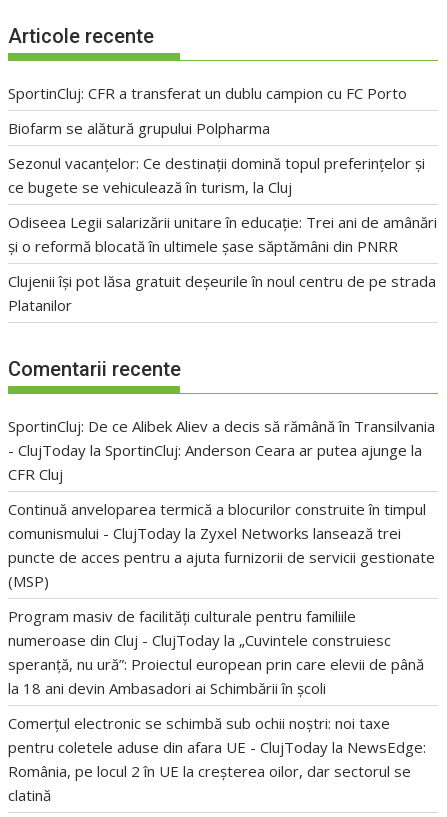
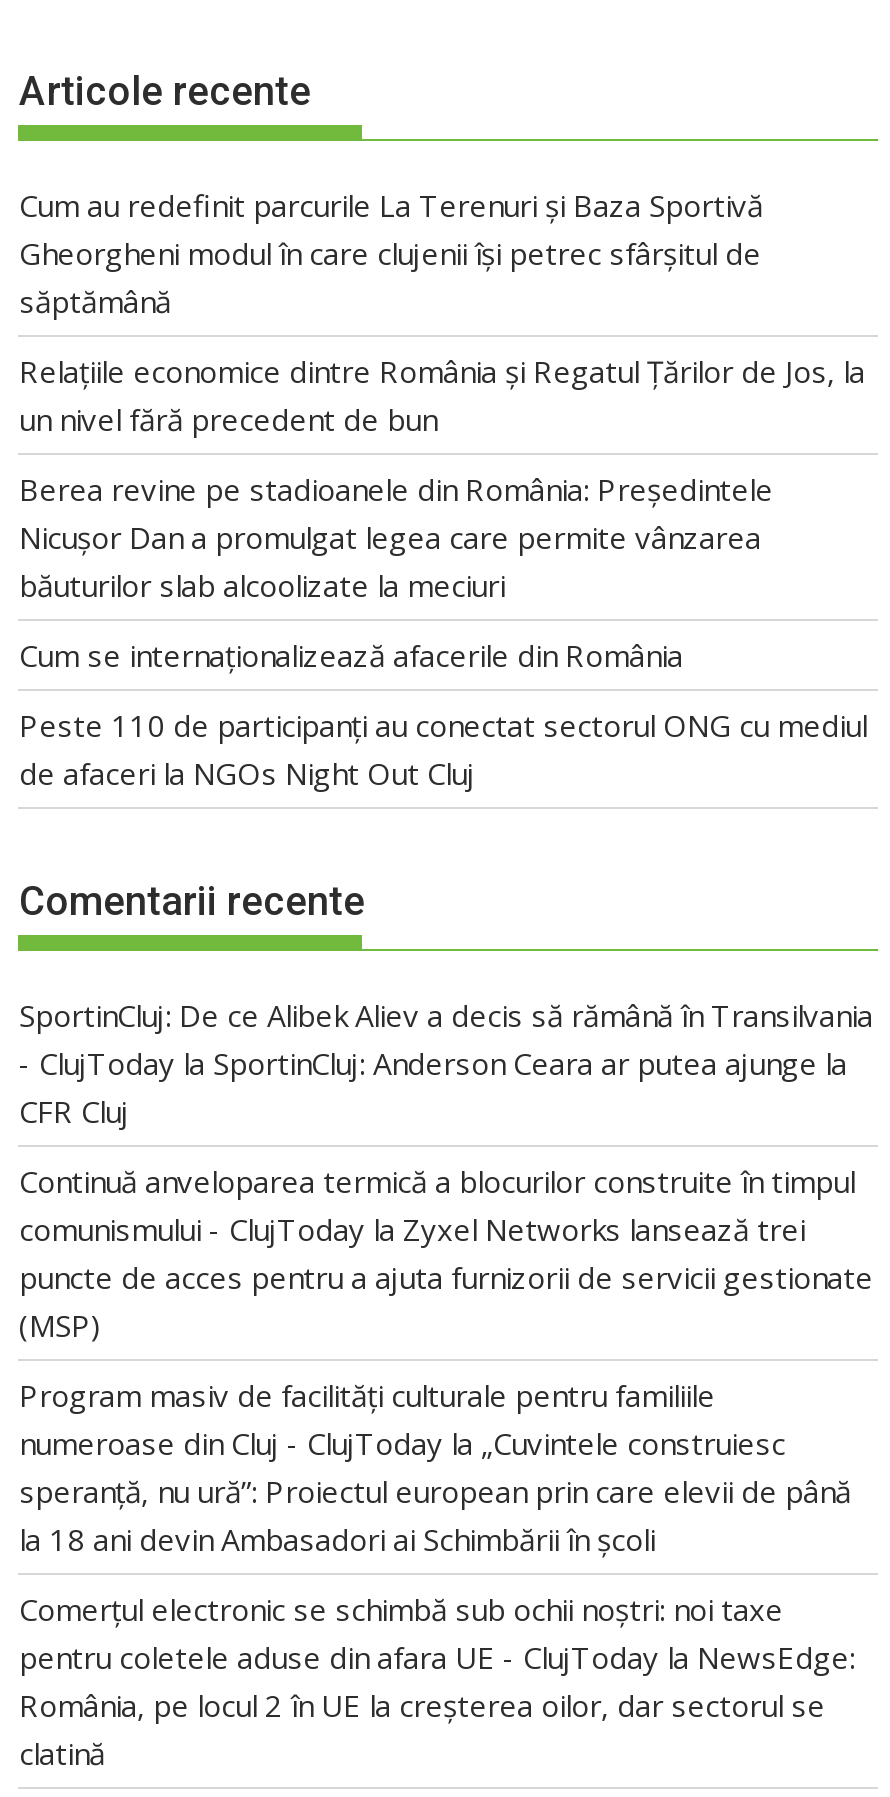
- SportinCluj: CFR a transferat un dublu campion cu FC Porto
+ Cum au redefinit parcurile La Terenuri și Baza Sportivă
+ Gheorgheni modul în care clujenii își petrec sfârșitul de
+ săptămână

- Biofarm se alătură grupului Polpharma
+ Relațiile economice dintre România și Regatul Țărilor de Jos, la
+ un nivel fără precedent de bun

- Sezonul vacanțelor: Ce destinații domină topul preferințelor și
- ce bugete se vehiculează în turism, la Cluj
+ Berea revine pe stadioanele din România: Președintele
+ Nicușor Dan a promulgat legea care permite vânzarea
+ băuturilor slab alcoolizate la meciuri

- Odiseea Legii salarizării unitare în educație: Trei ani de amânări
- și o reformă blocată în ultimele șase săptămâni din PNRR
+ Cum se internaționalizează afacerile din România

- Clujenii își pot lăsa gratuit deșeurile în noul centru de pe strada
- Platanilor
+ Peste 110 de participanți au conectat sectorul ONG cu mediul
+ de afaceri la NGOs Night Out Cluj
